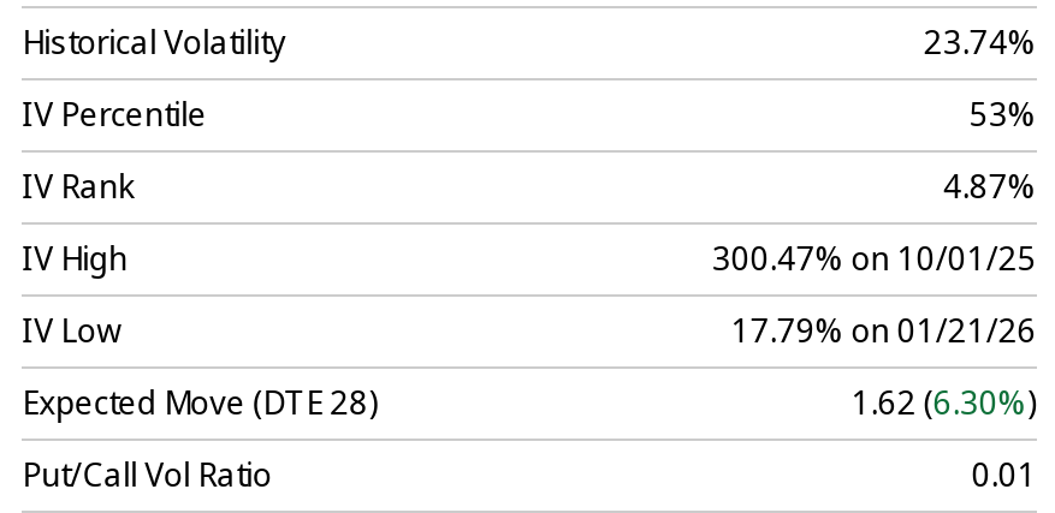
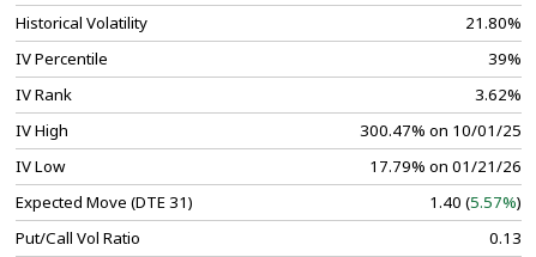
- 23.74%
+ 21.80%

- 53%
+ 39%

- 4.87%
+ 3.62%

- Expected Move (DTE 28)
+ Expected Move (DTE 31)

- 1.62 (6.30%)
+ 1.40 (5.57%)

- 0.01
+ 0.13
